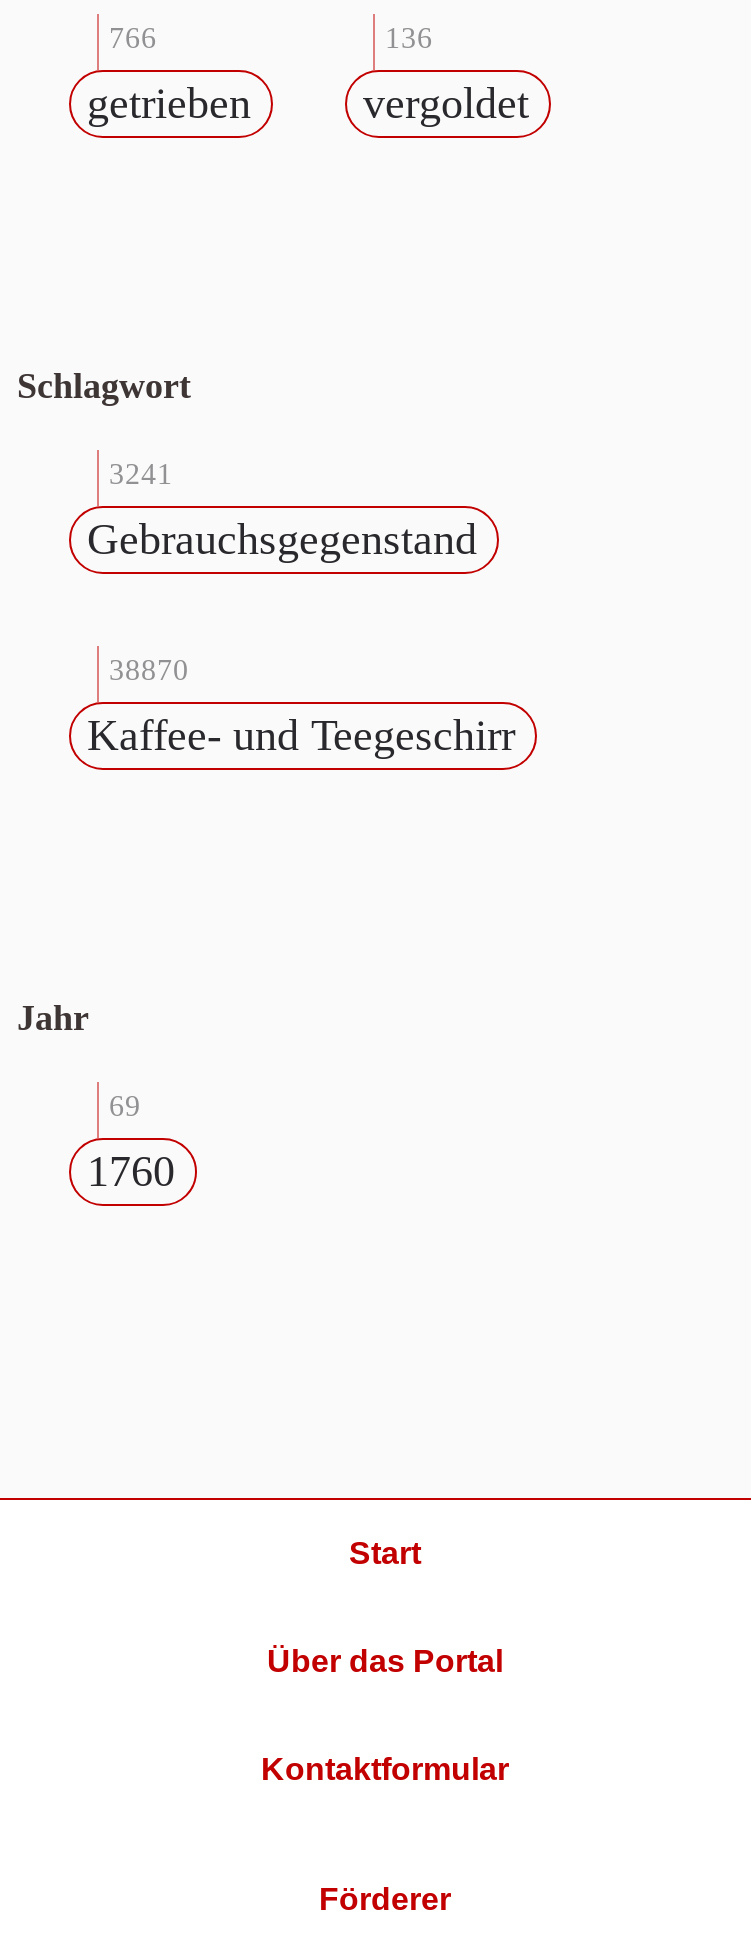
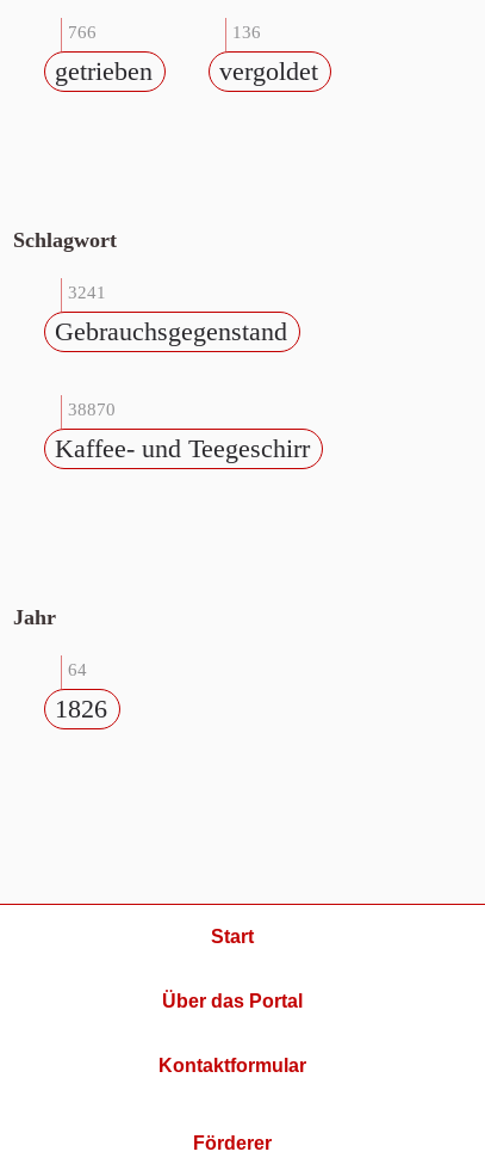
- 69
+ 64

- 1760
+ 1826
